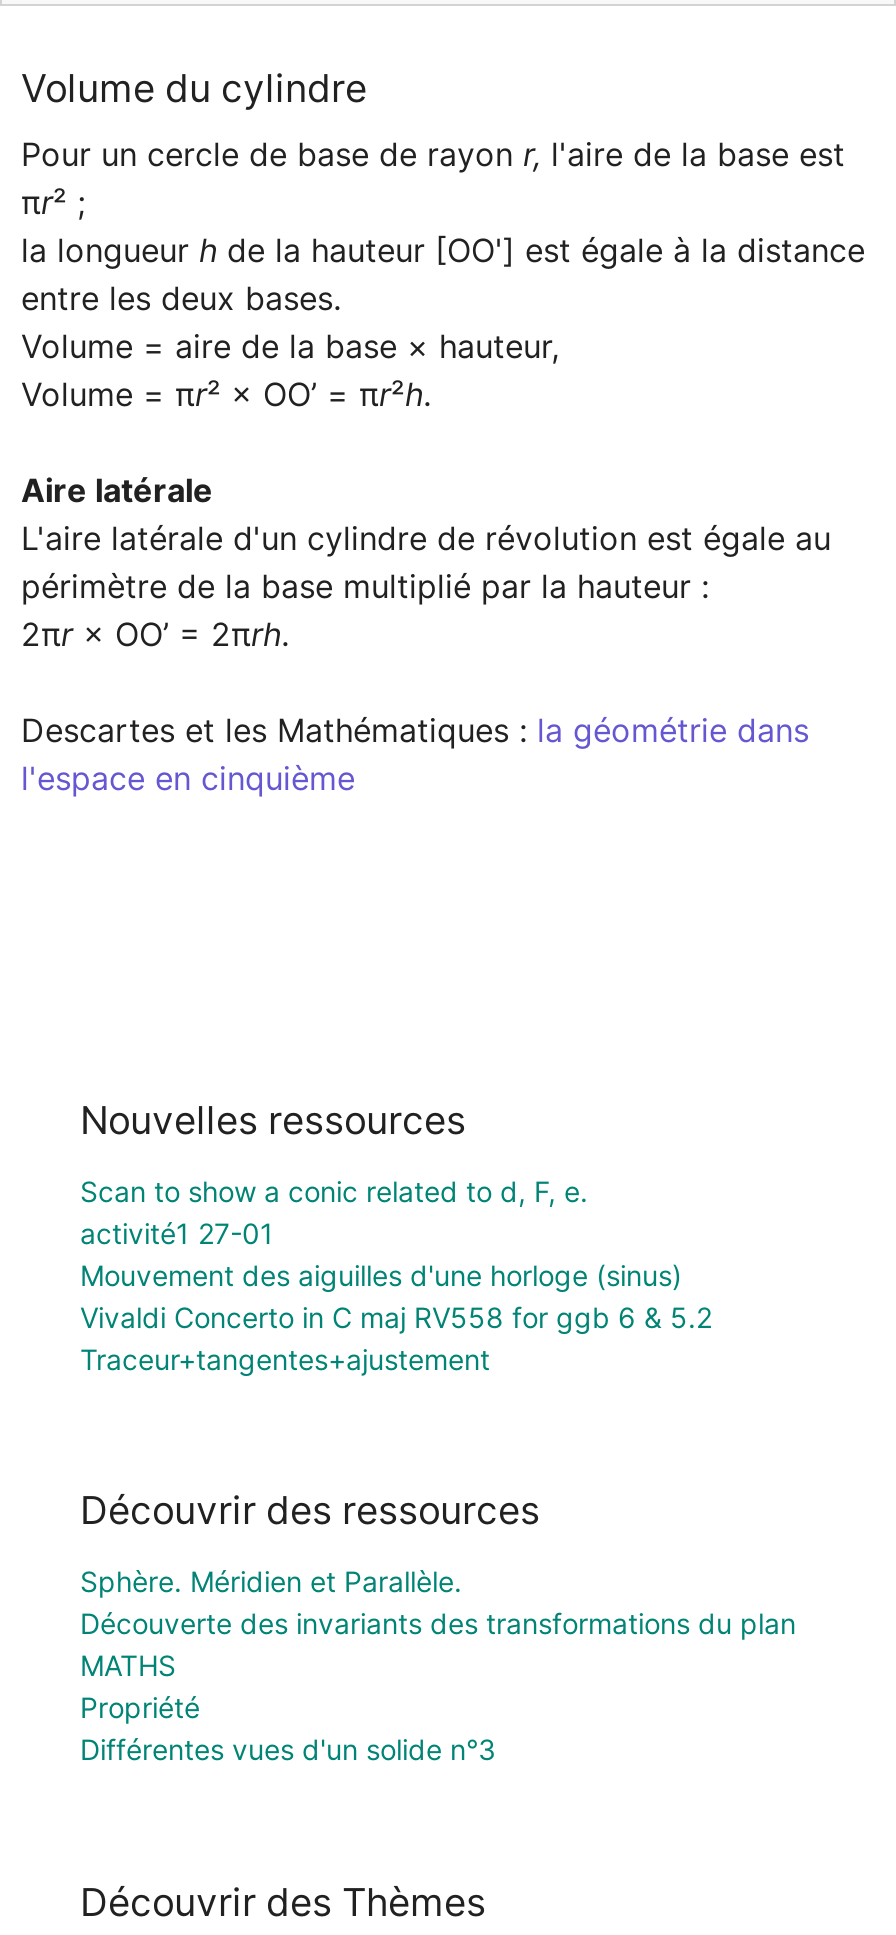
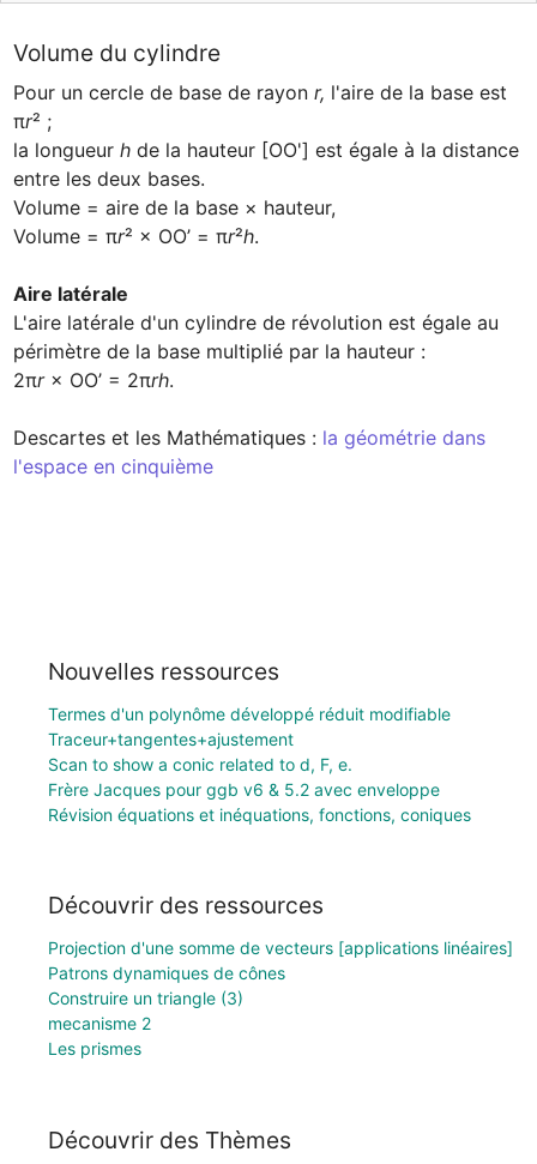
moved down: Scan to show a conic related to d, F, e.

- activité1 27-01
- Mouvement des aiguilles d'une horloge (sinus)
- Vivaldi Concerto in C maj RV558 for ggb 6 & 5.2
+ Termes d'un polynôme développé réduit modifiable

moved up: Traceur+tangentes+ajustement

+ Frère Jacques pour ggb v6 & 5.2 avec enveloppe
+ Révision équations et inéquations, fonctions, coniques

- Sphère. Méridien et Parallèle.
- Découverte des invariants des transformations du plan
- MATHS
- Propriété
- Différentes vues d'un solide n°3
+ Projection d'une somme de vecteurs [applications linéaires]
+ Patrons dynamiques de cônes
+ Construire un triangle (3)
+ mecanisme 2
+ Les prismes
